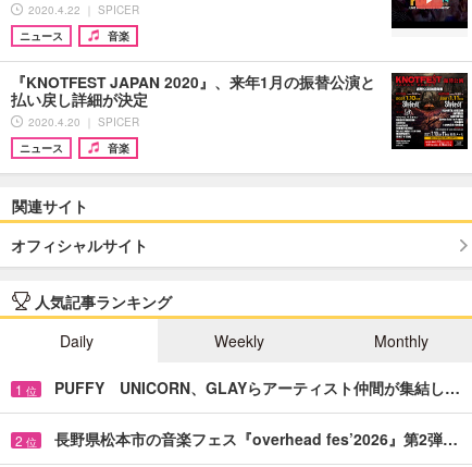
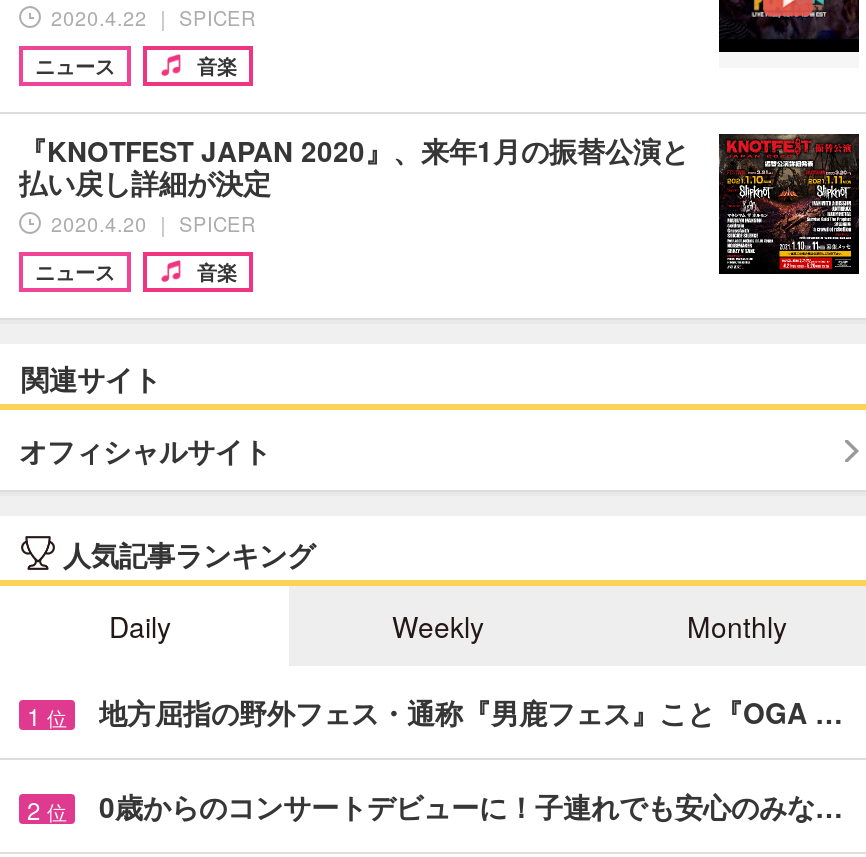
- PUFFY UNICORN、GLAYらアーティスト仲間が集結し…
+ 地方屈指の野外フェス・通称『男鹿フェス』こと『OGA …

- 長野県松本市の音楽フェス『overhead fes’2026』第2弾…
+ 0歳からのコンサートデビューに！子連れでも安心のみな…
